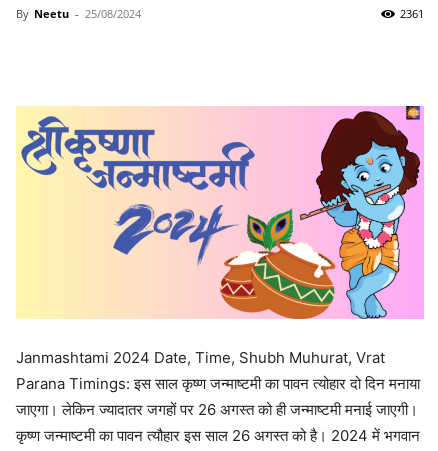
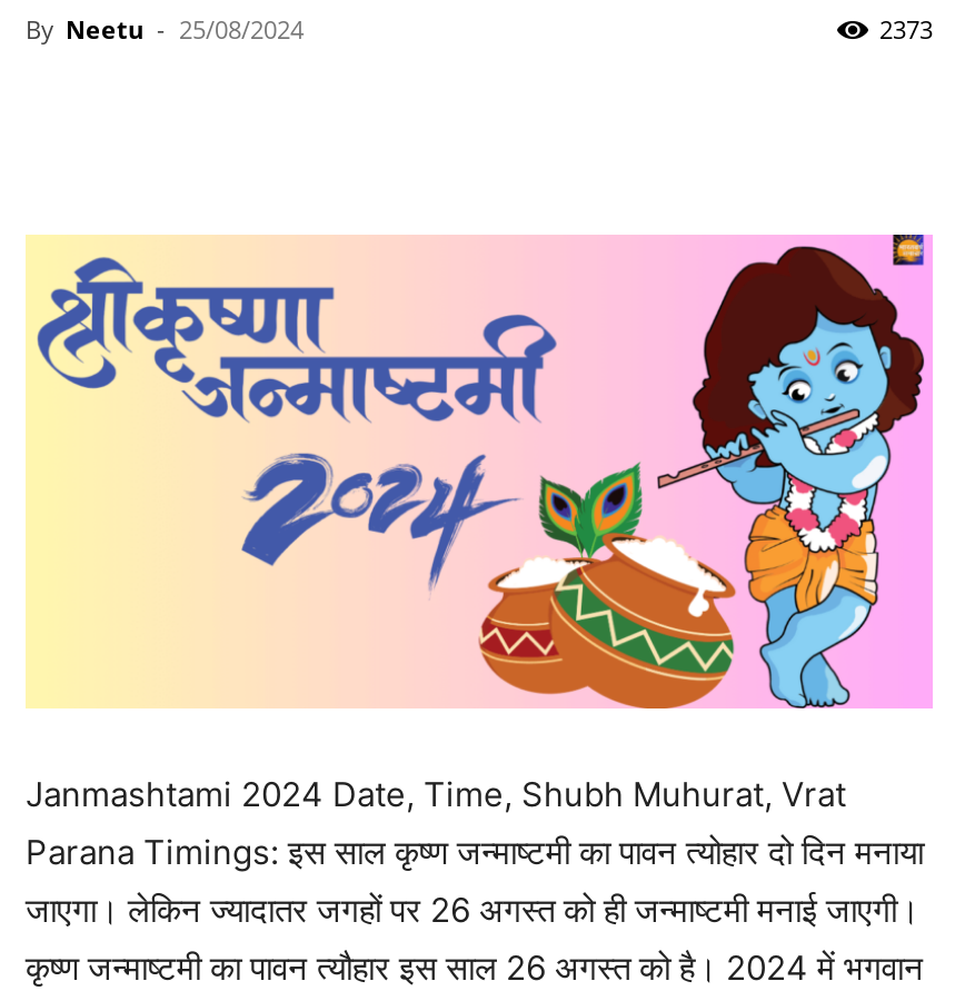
- 2361
+ 2373
